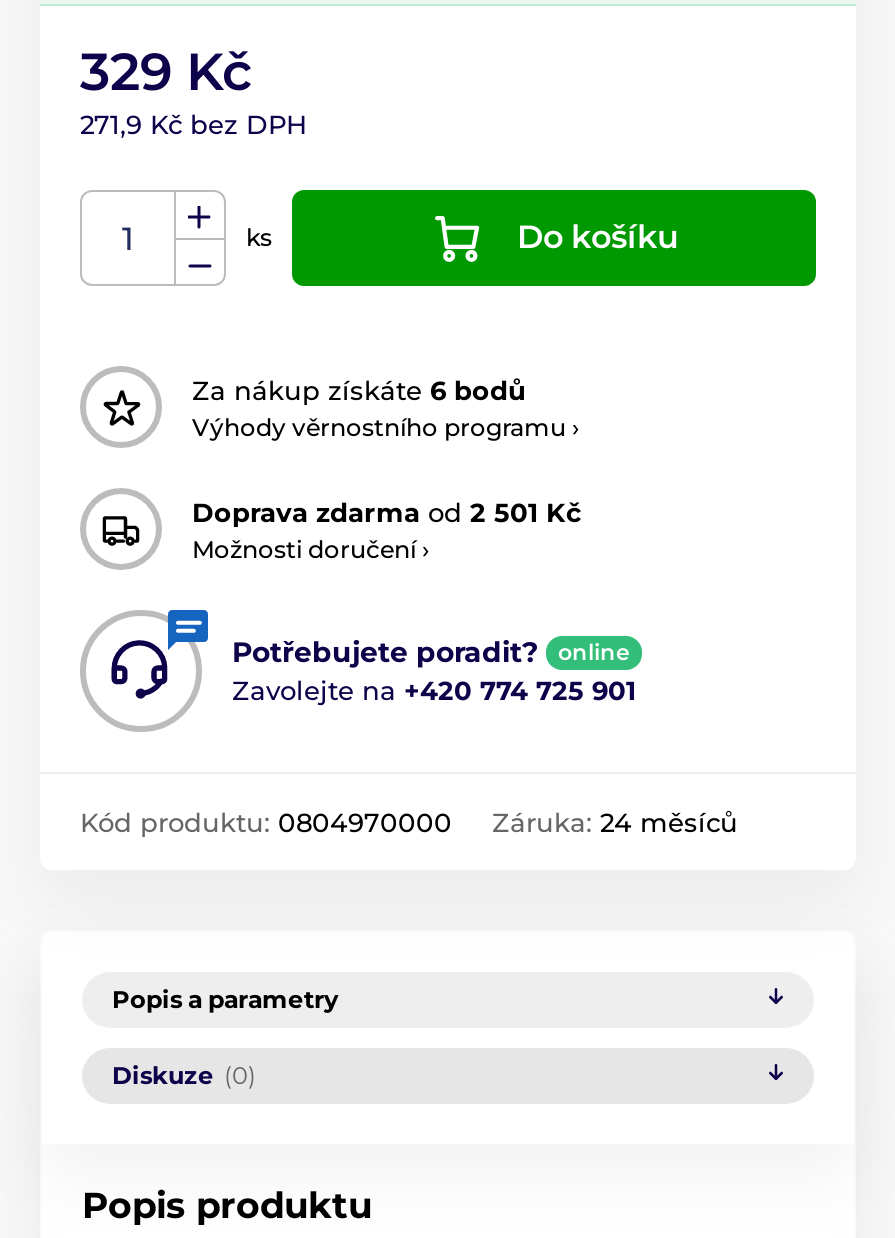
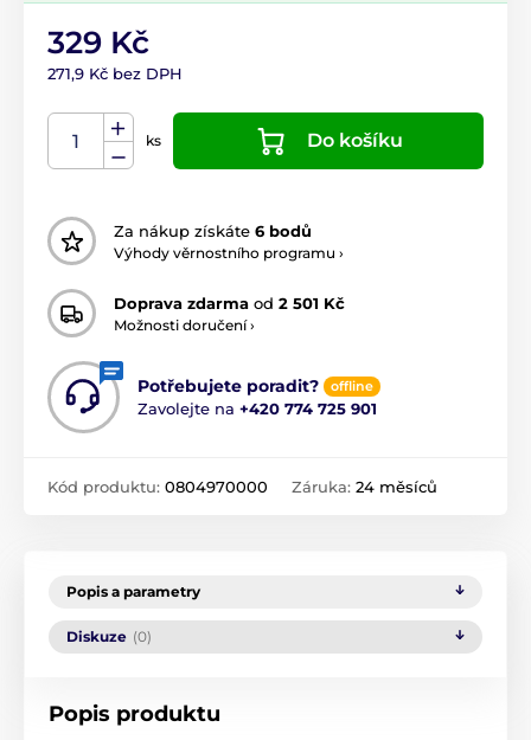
- online
+ offline
